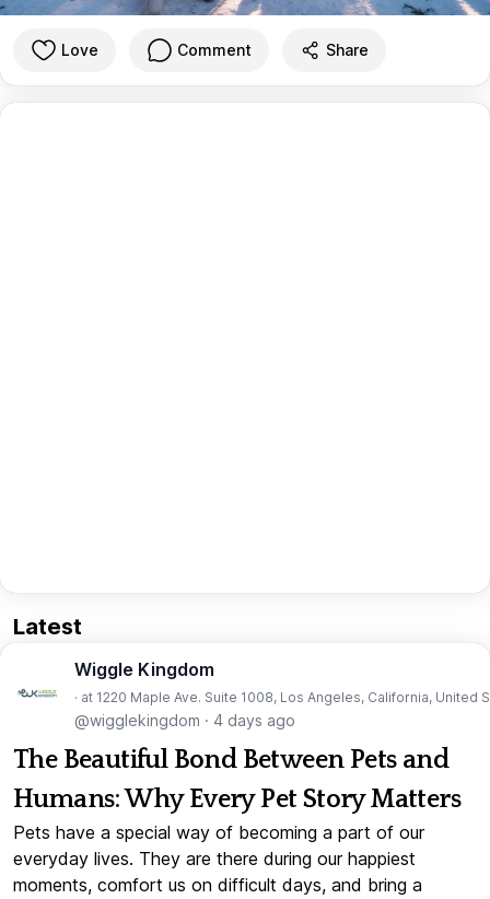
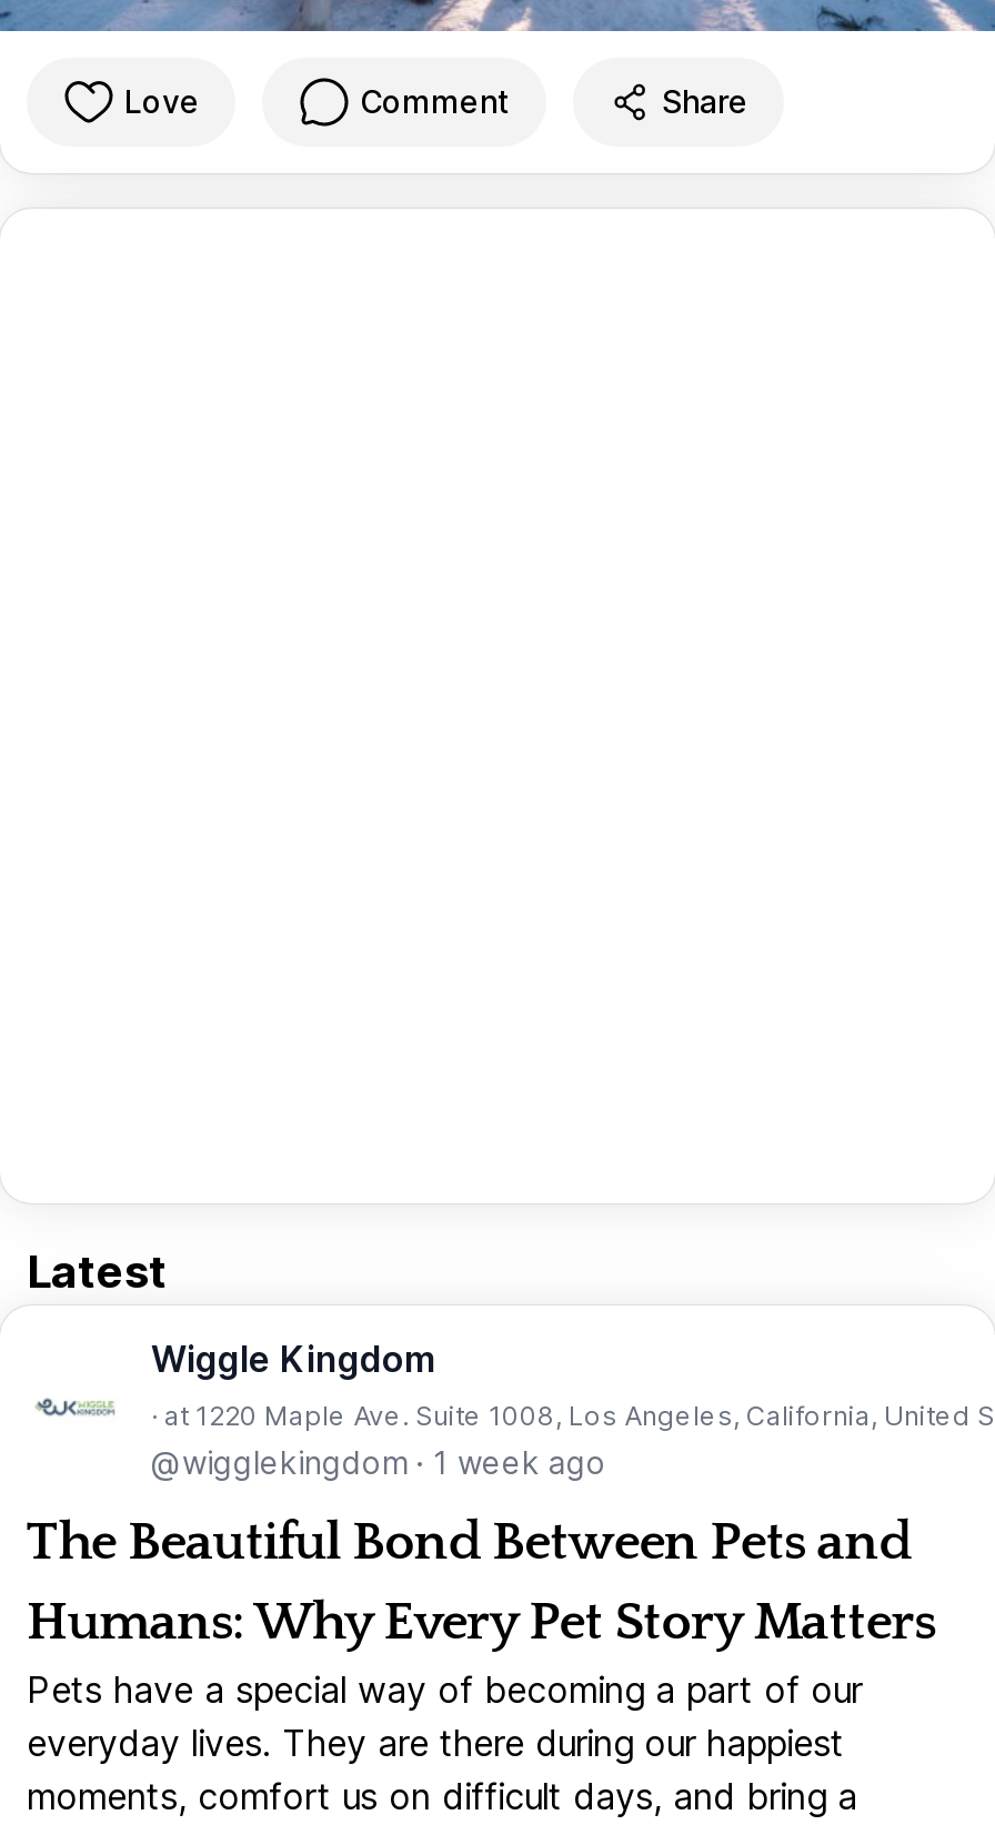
- @wigglekingdom · 4 days ago
+ @wigglekingdom · 1 week ago
